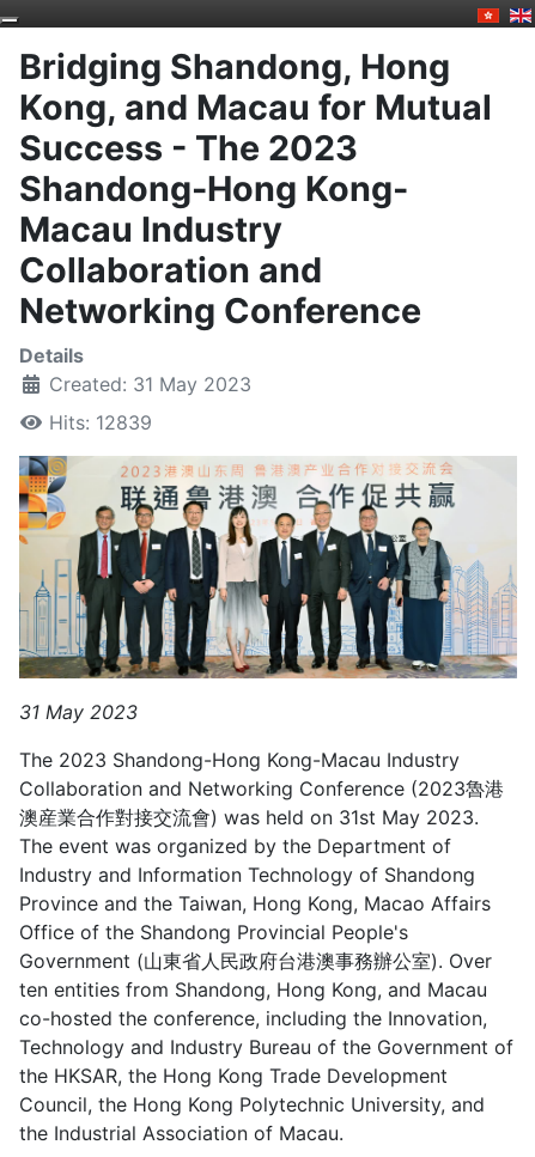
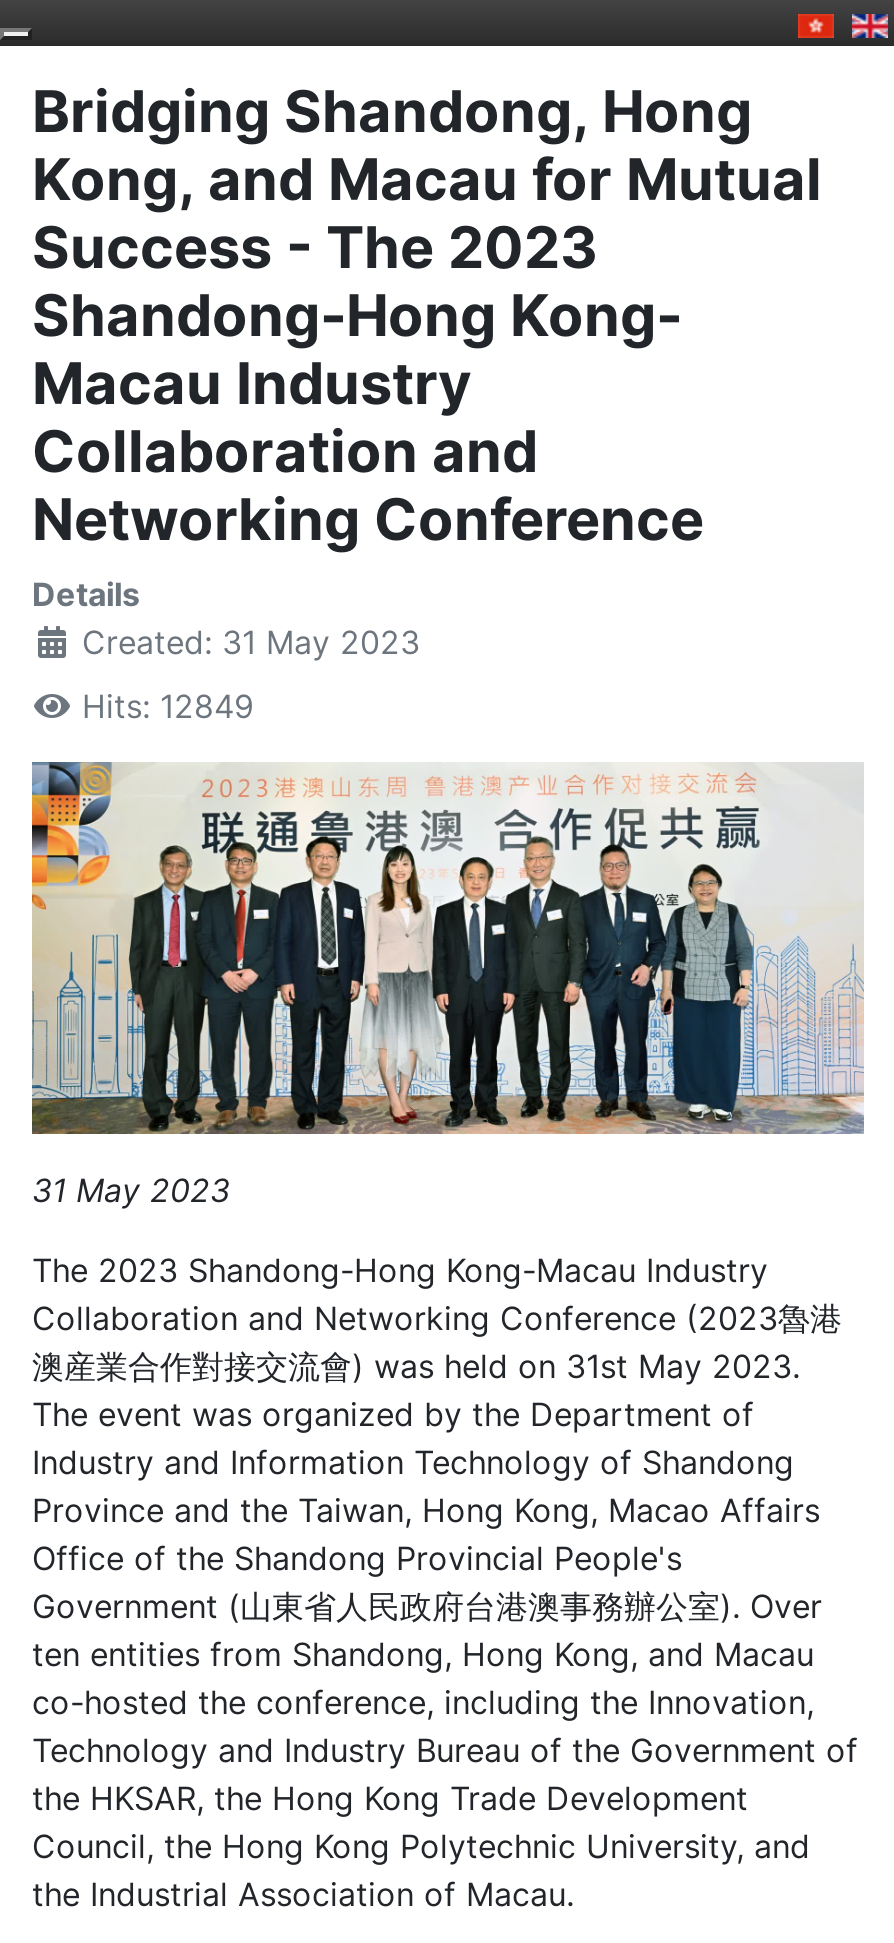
- Hits: 12839
+ Hits: 12849
